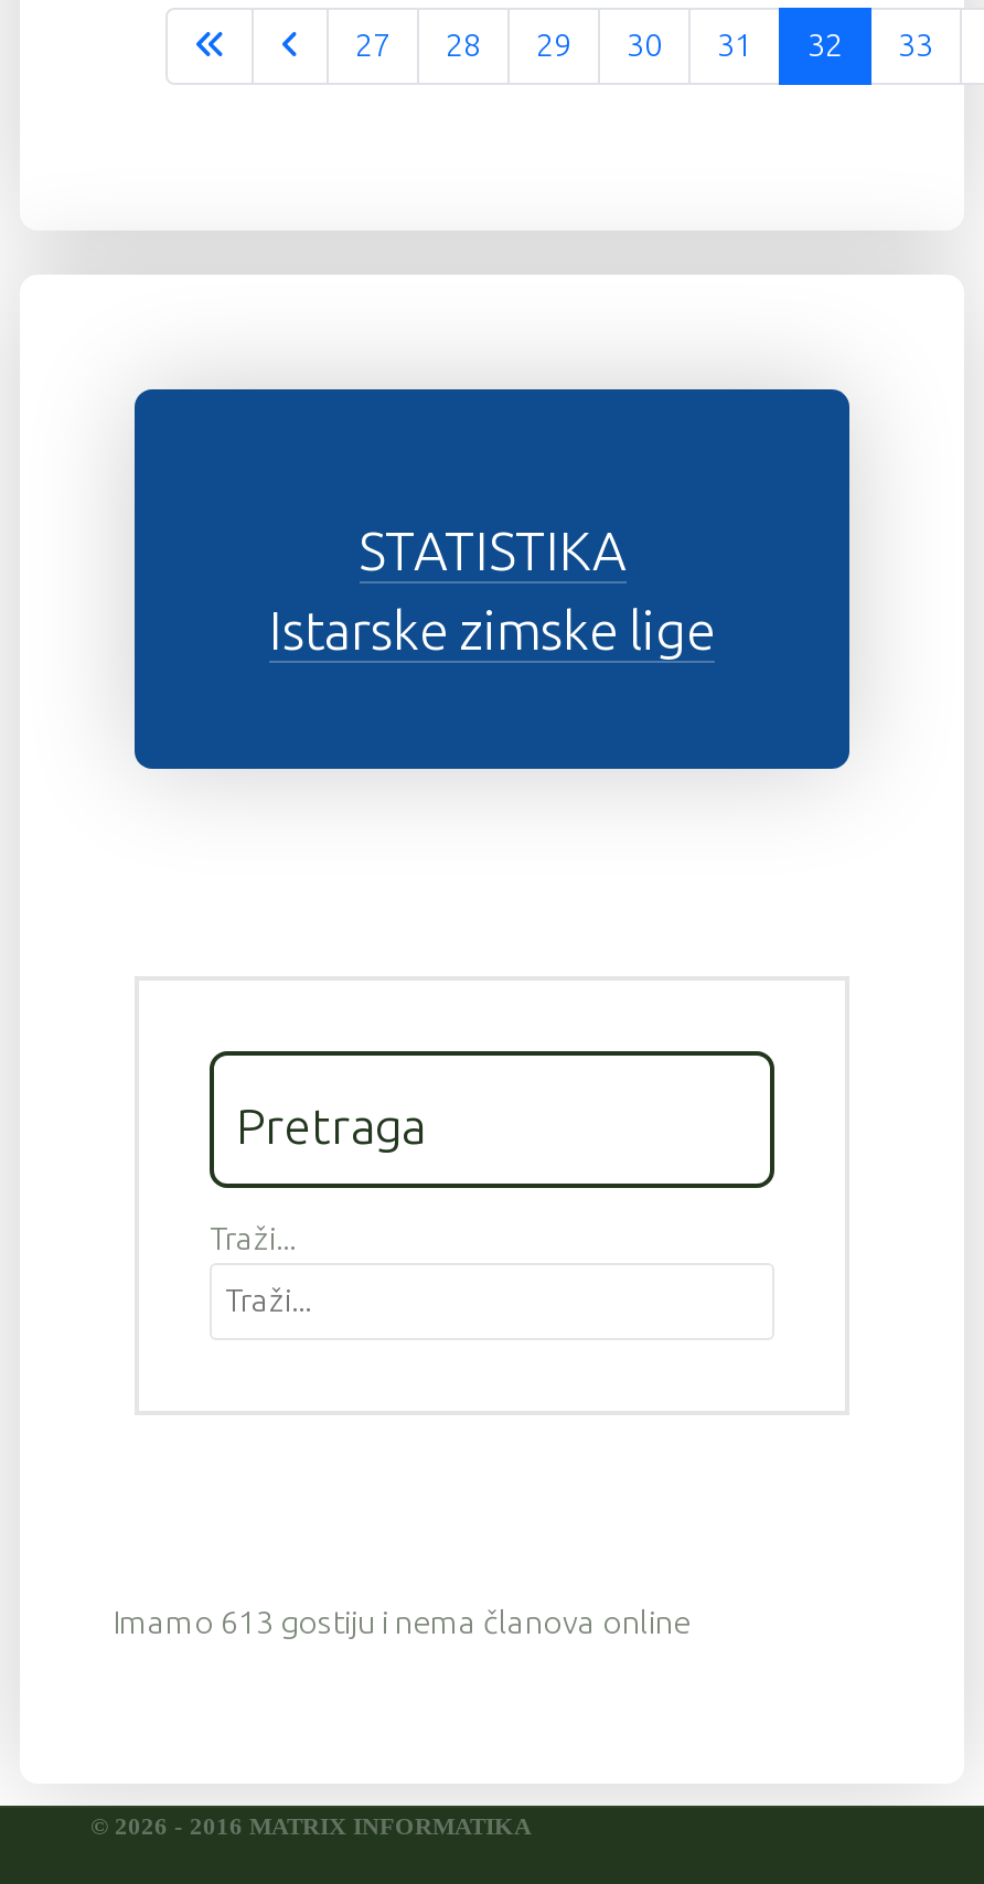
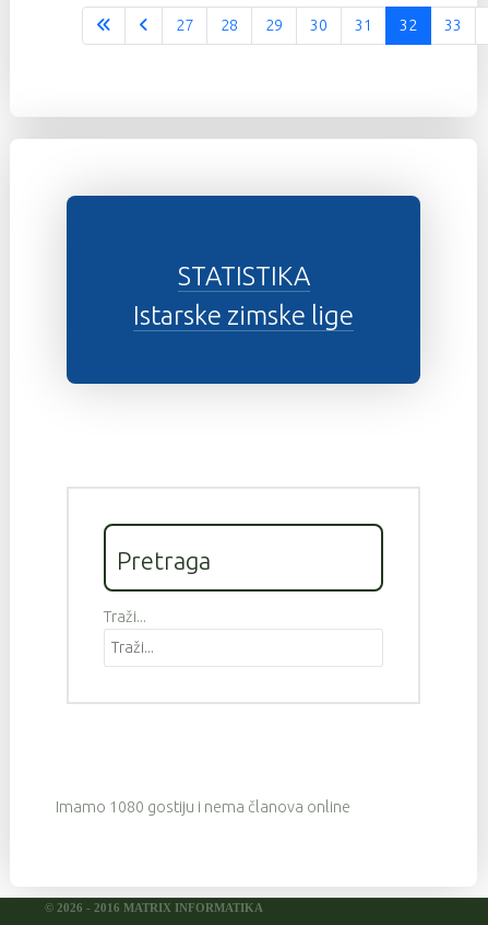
- Imamo 613 gostiju i nema članova online
+ Imamo 1080 gostiju i nema članova online
